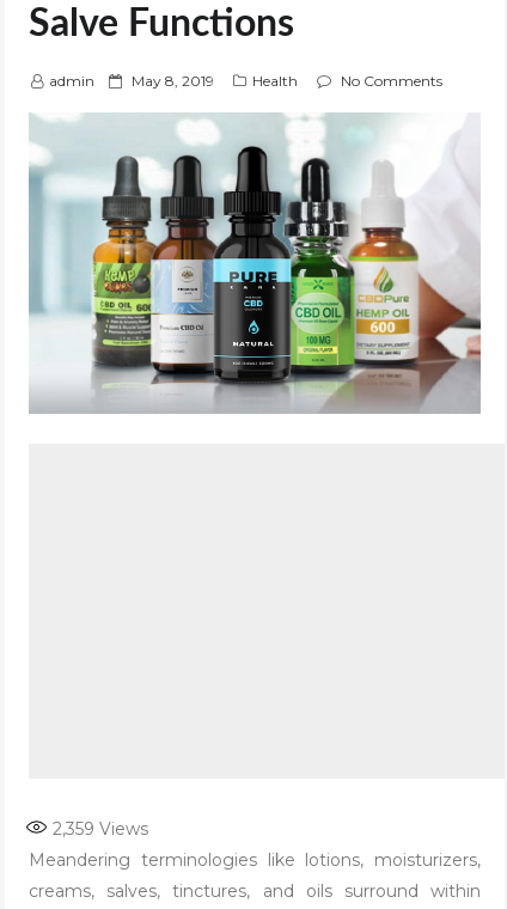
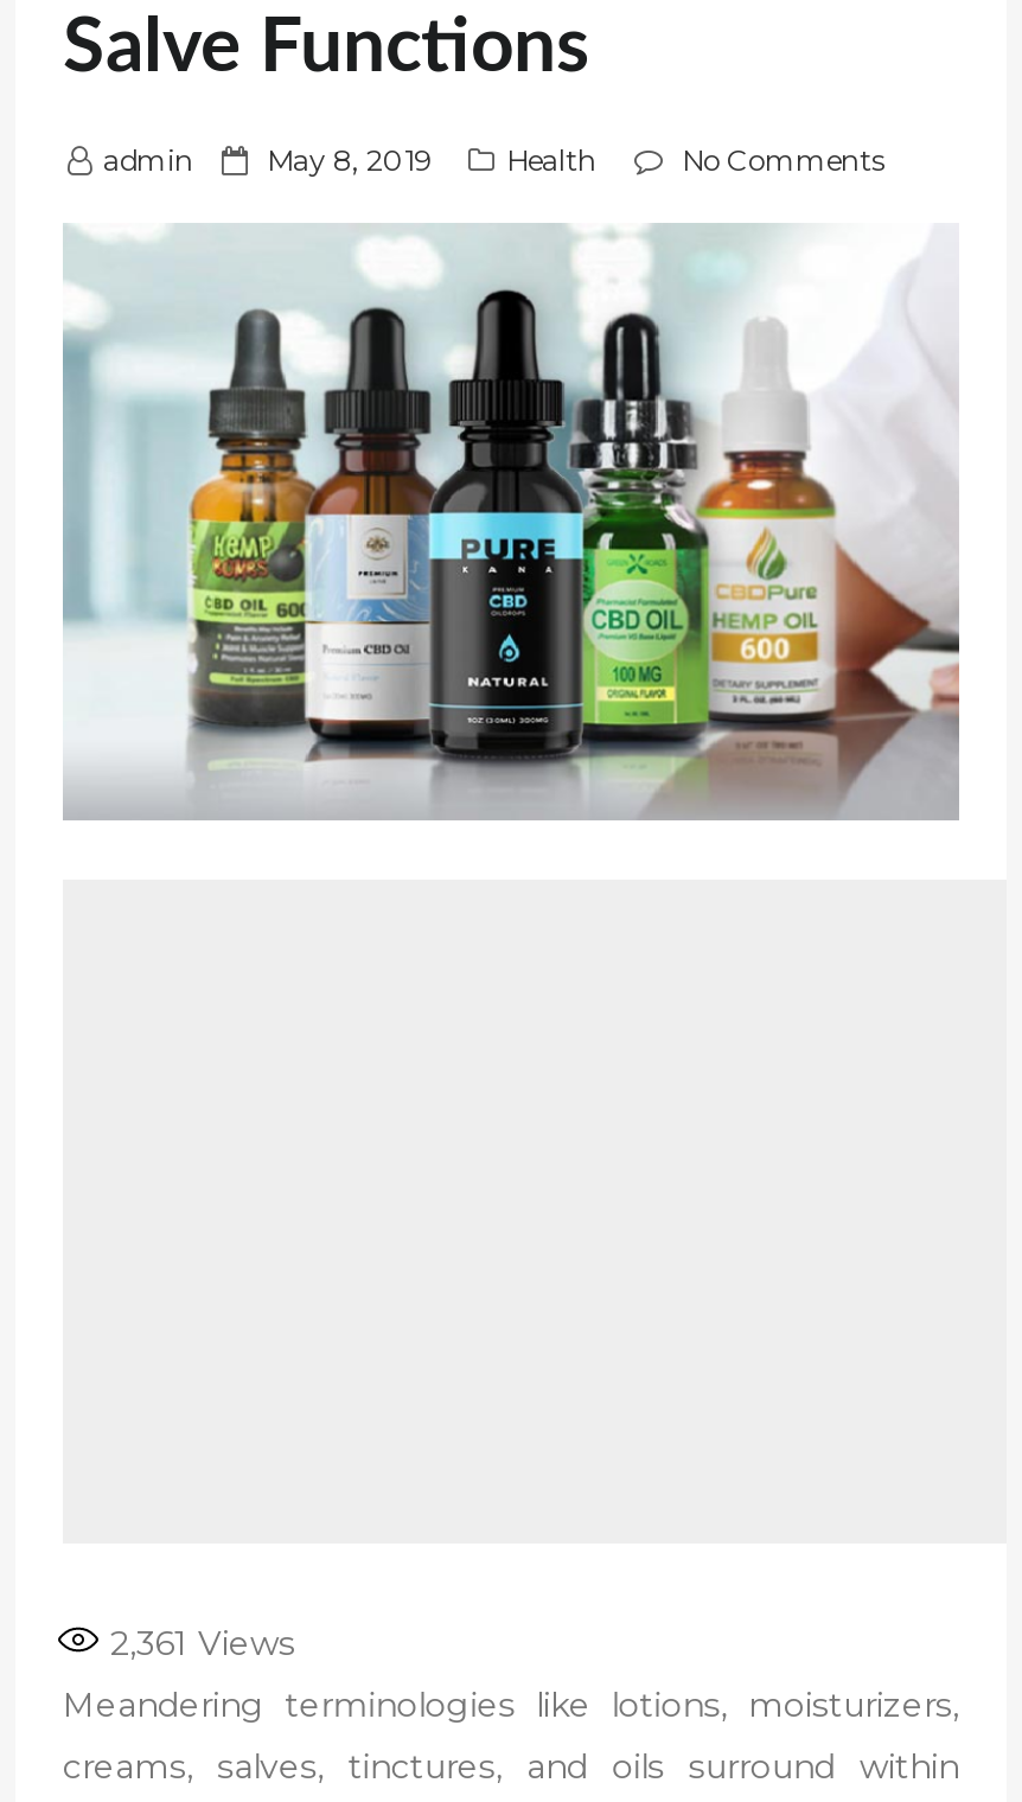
- 2,359 Views
+ 2,361 Views
